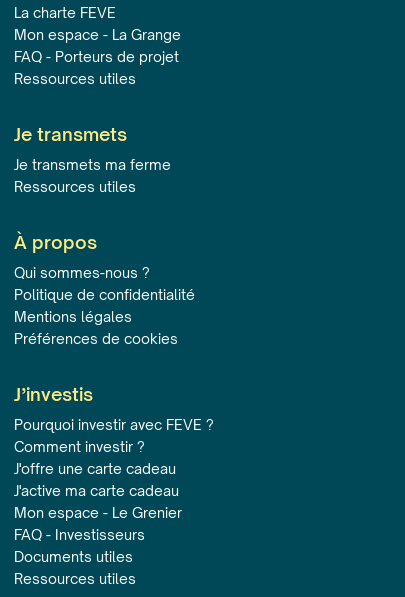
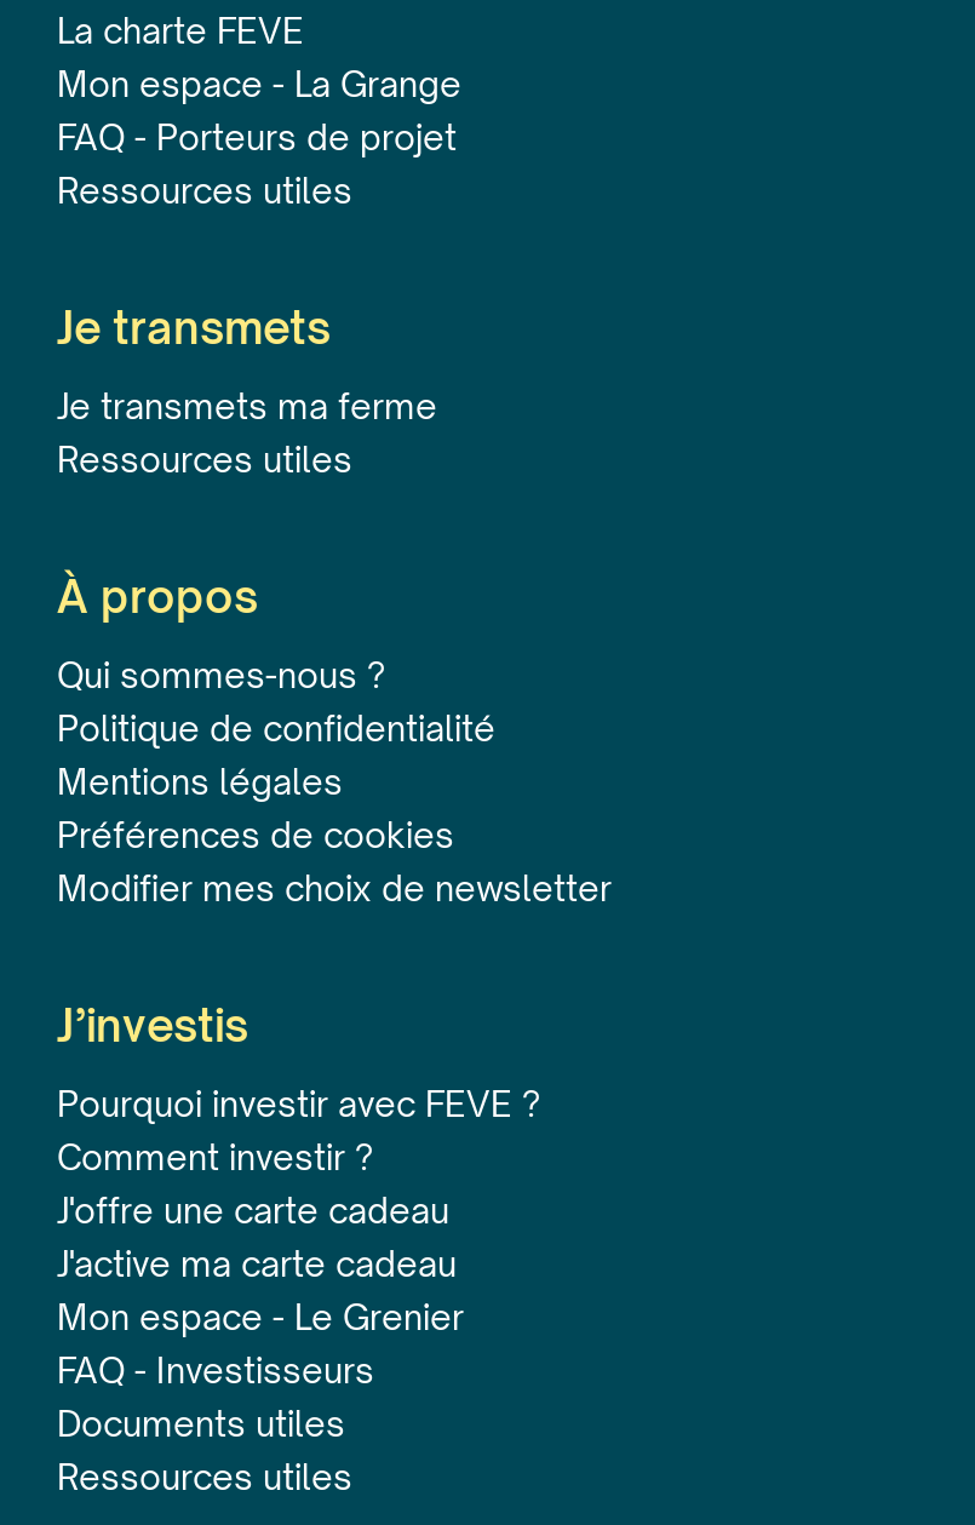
+ Modifier mes choix de newsletter
